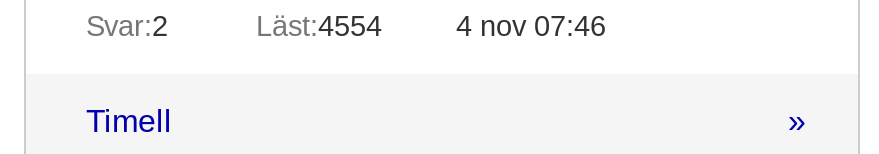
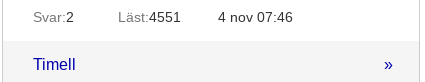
- Läst:4554
+ Läst:4551
